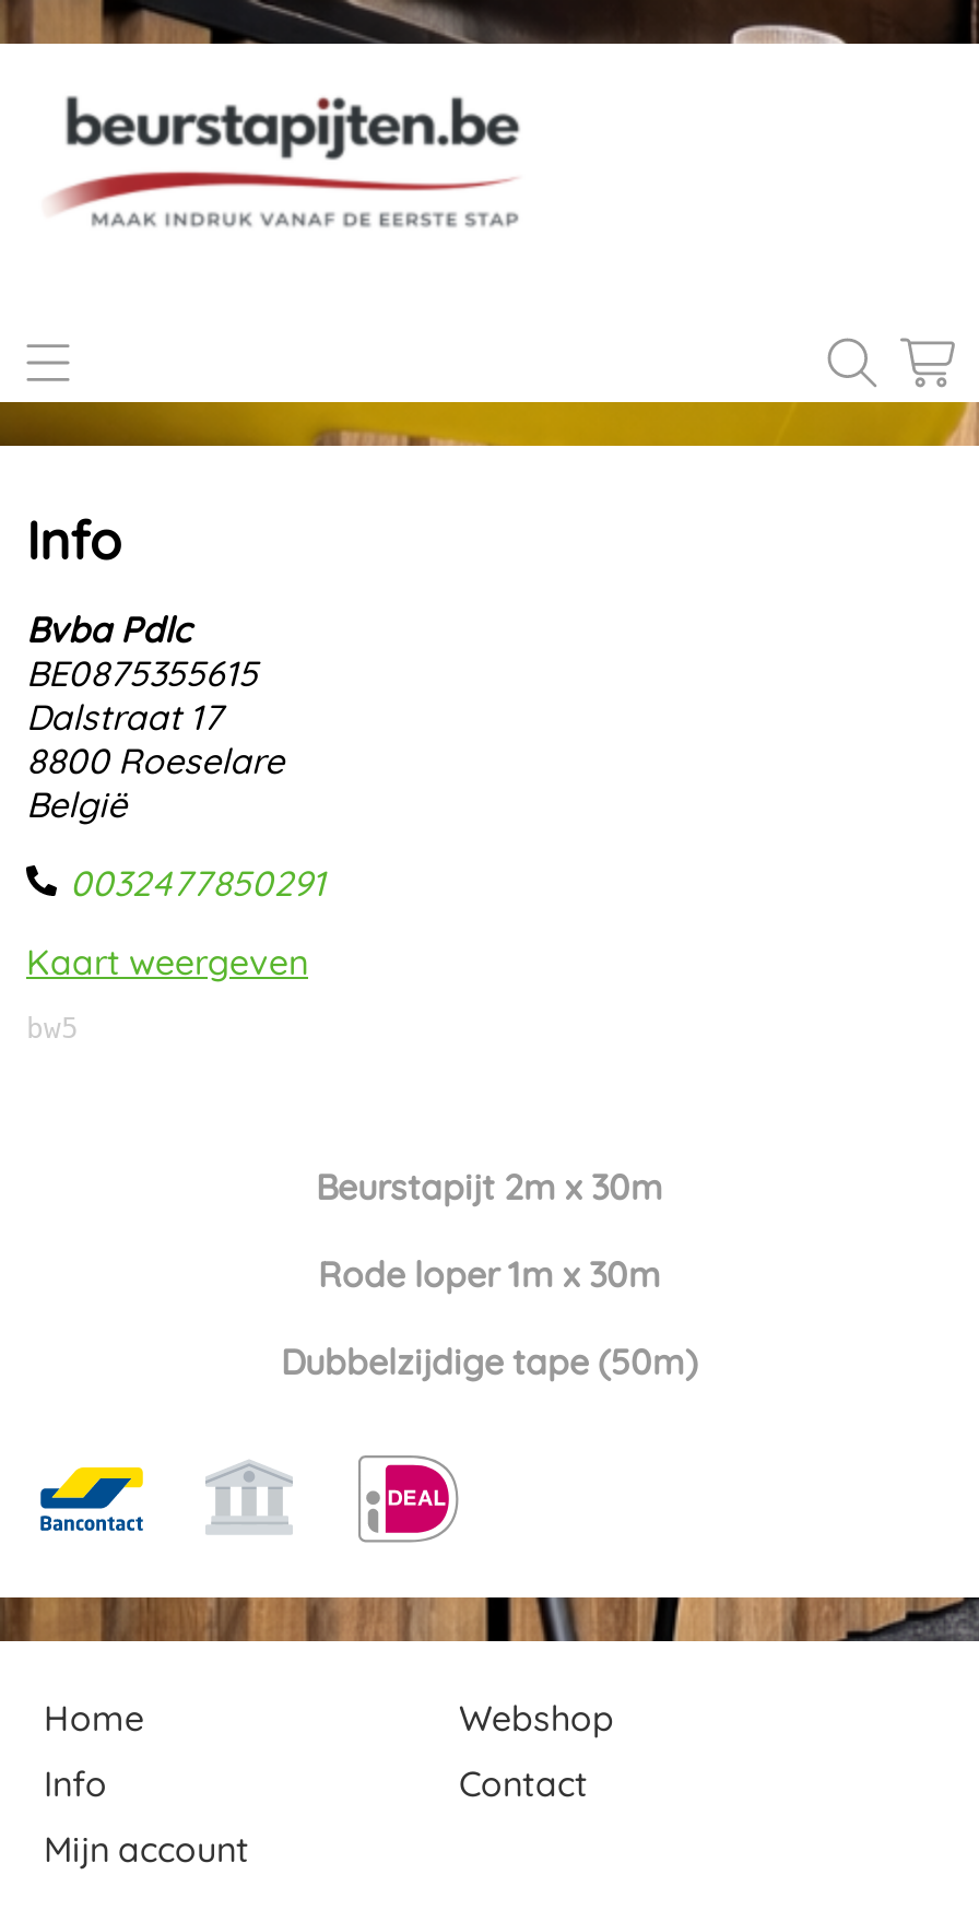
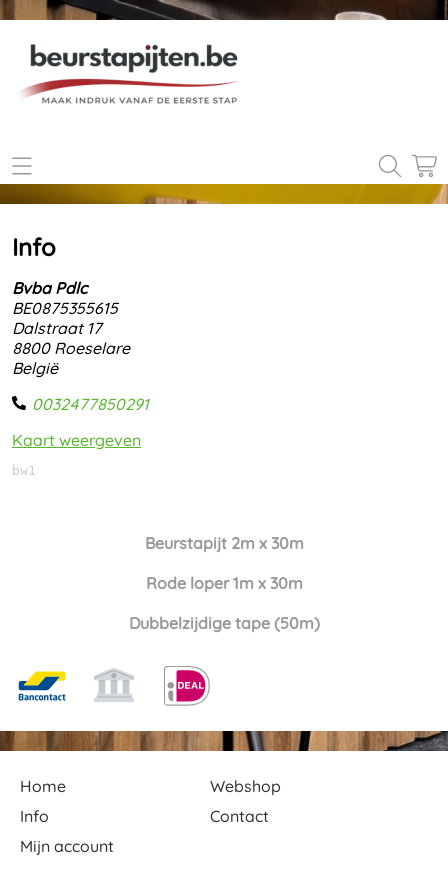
- bw5
+ bw1
